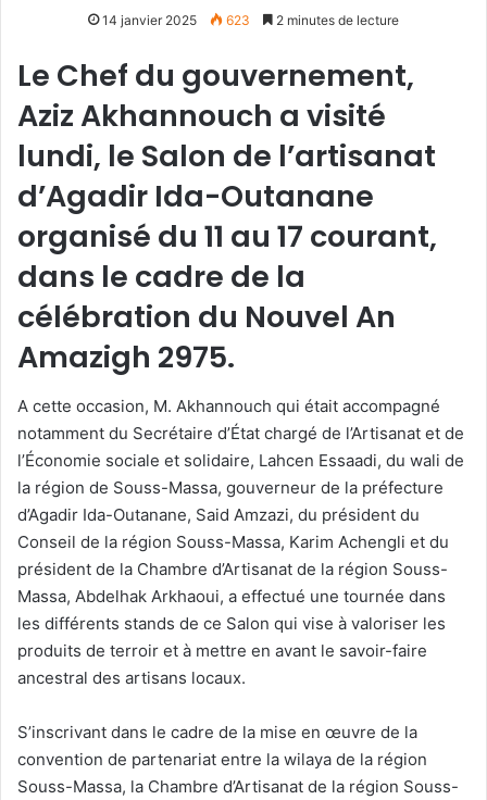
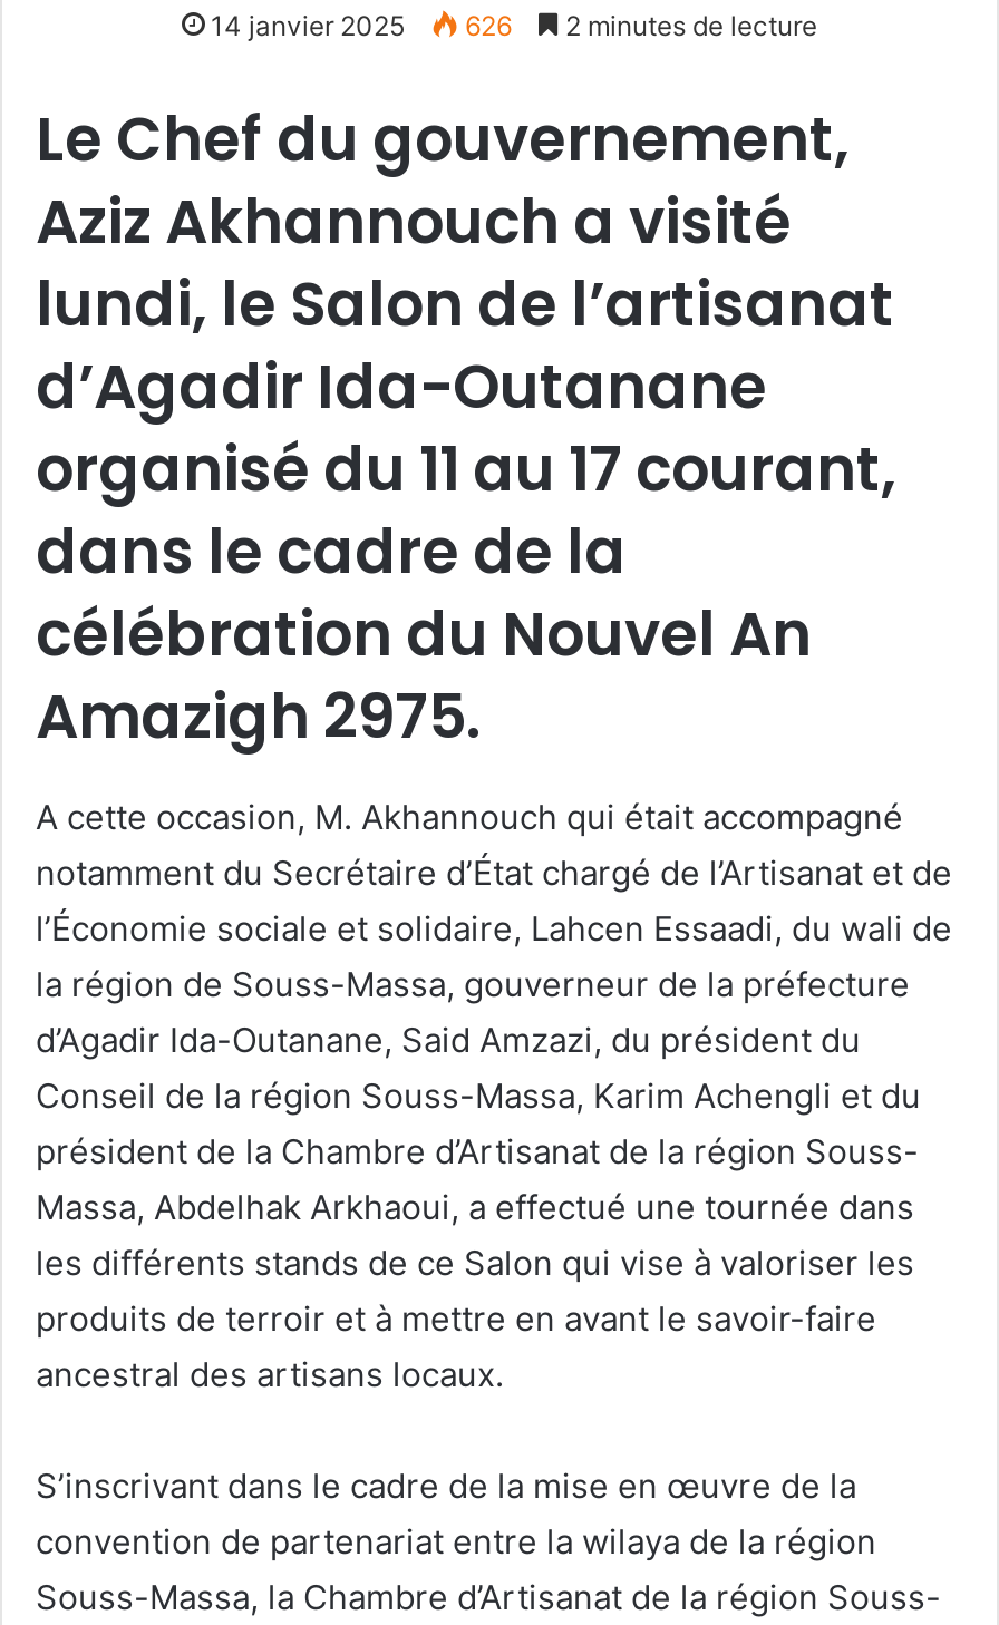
- 14 janvier 2025 623 2 minutes de lecture
+ 14 janvier 2025 626 2 minutes de lecture
